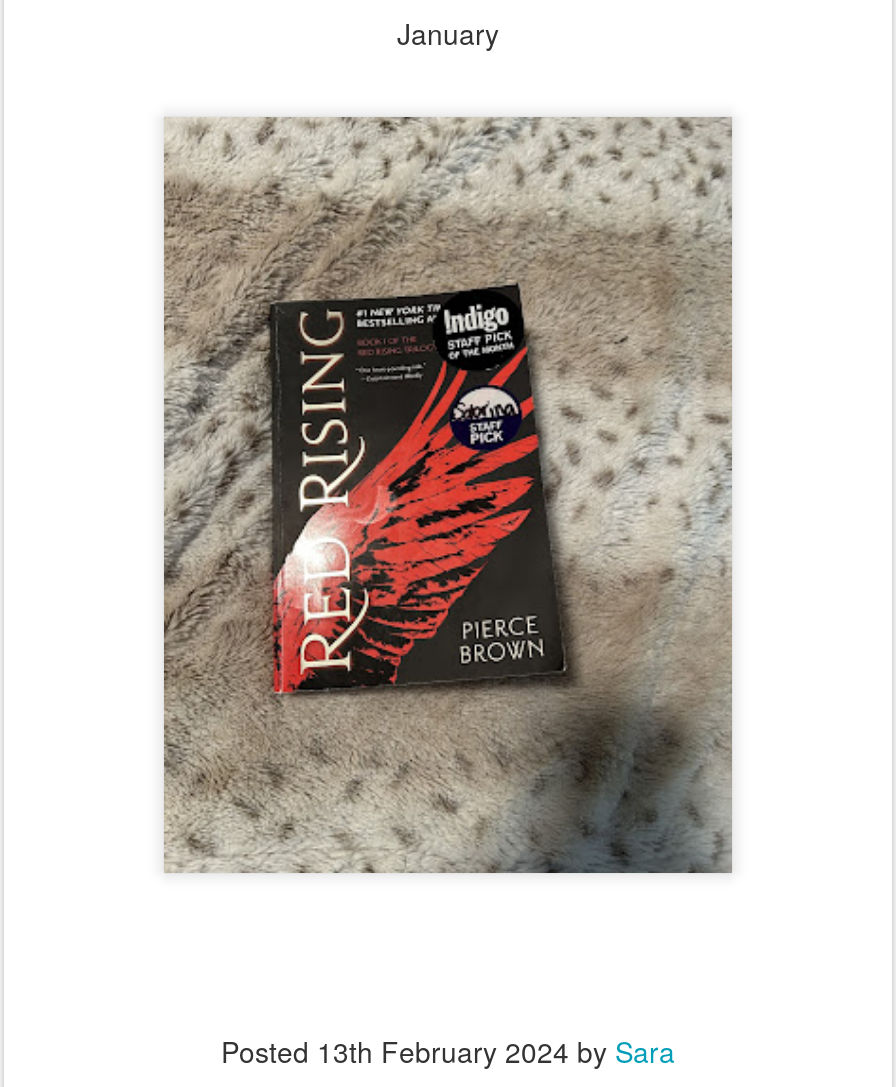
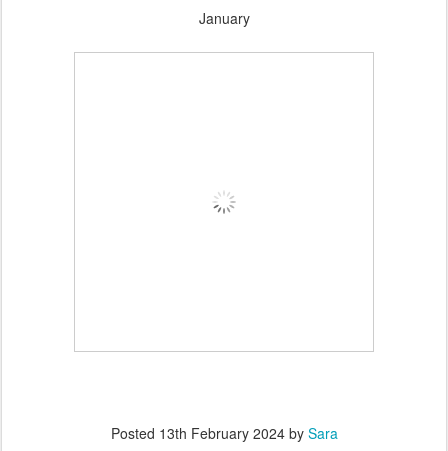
- [image]
